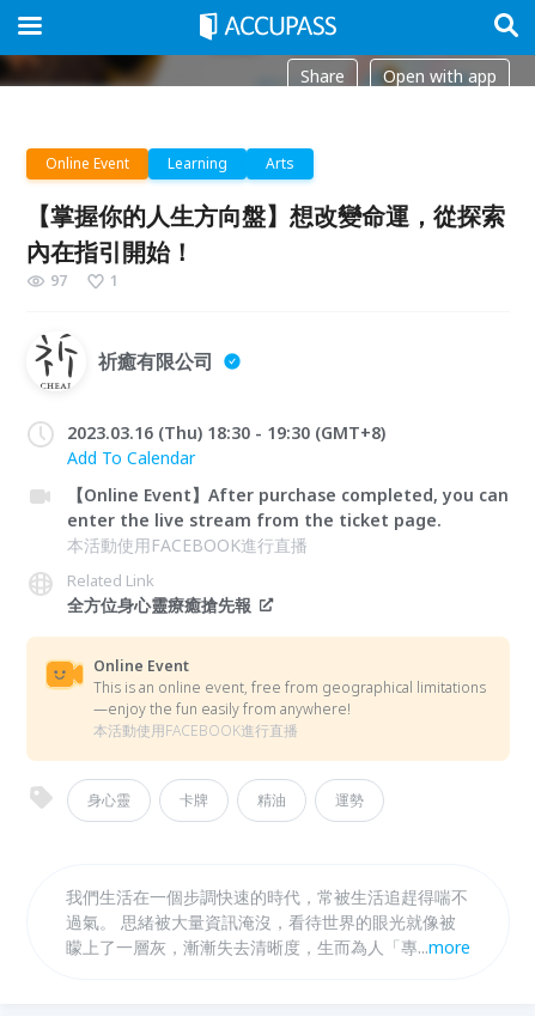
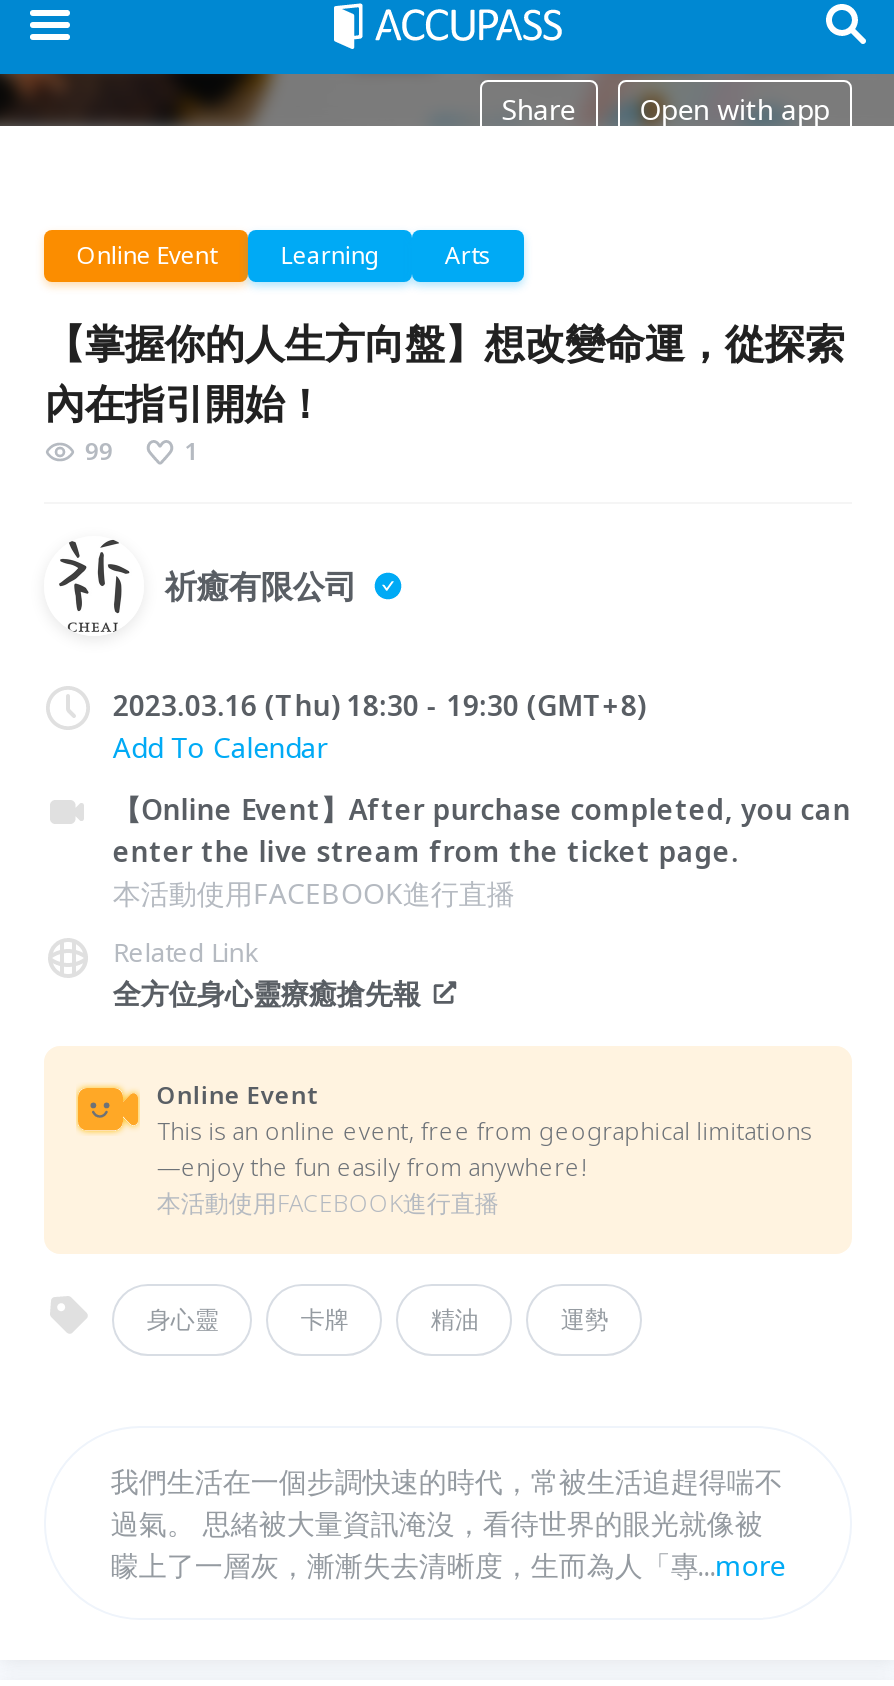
- 97
+ 99
